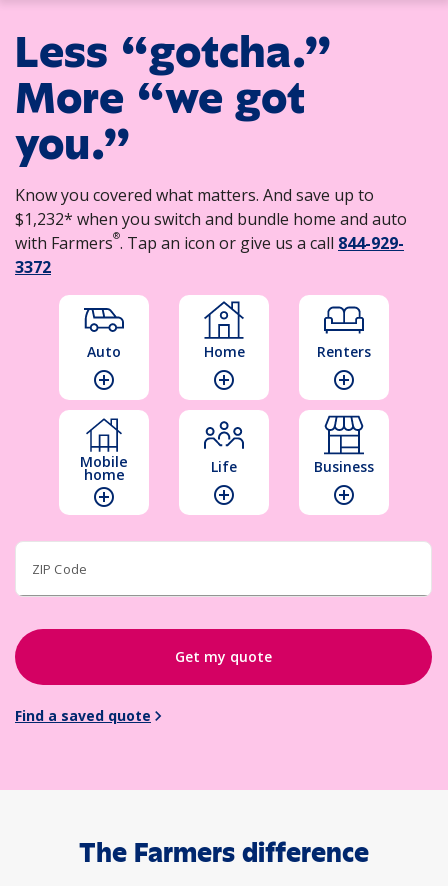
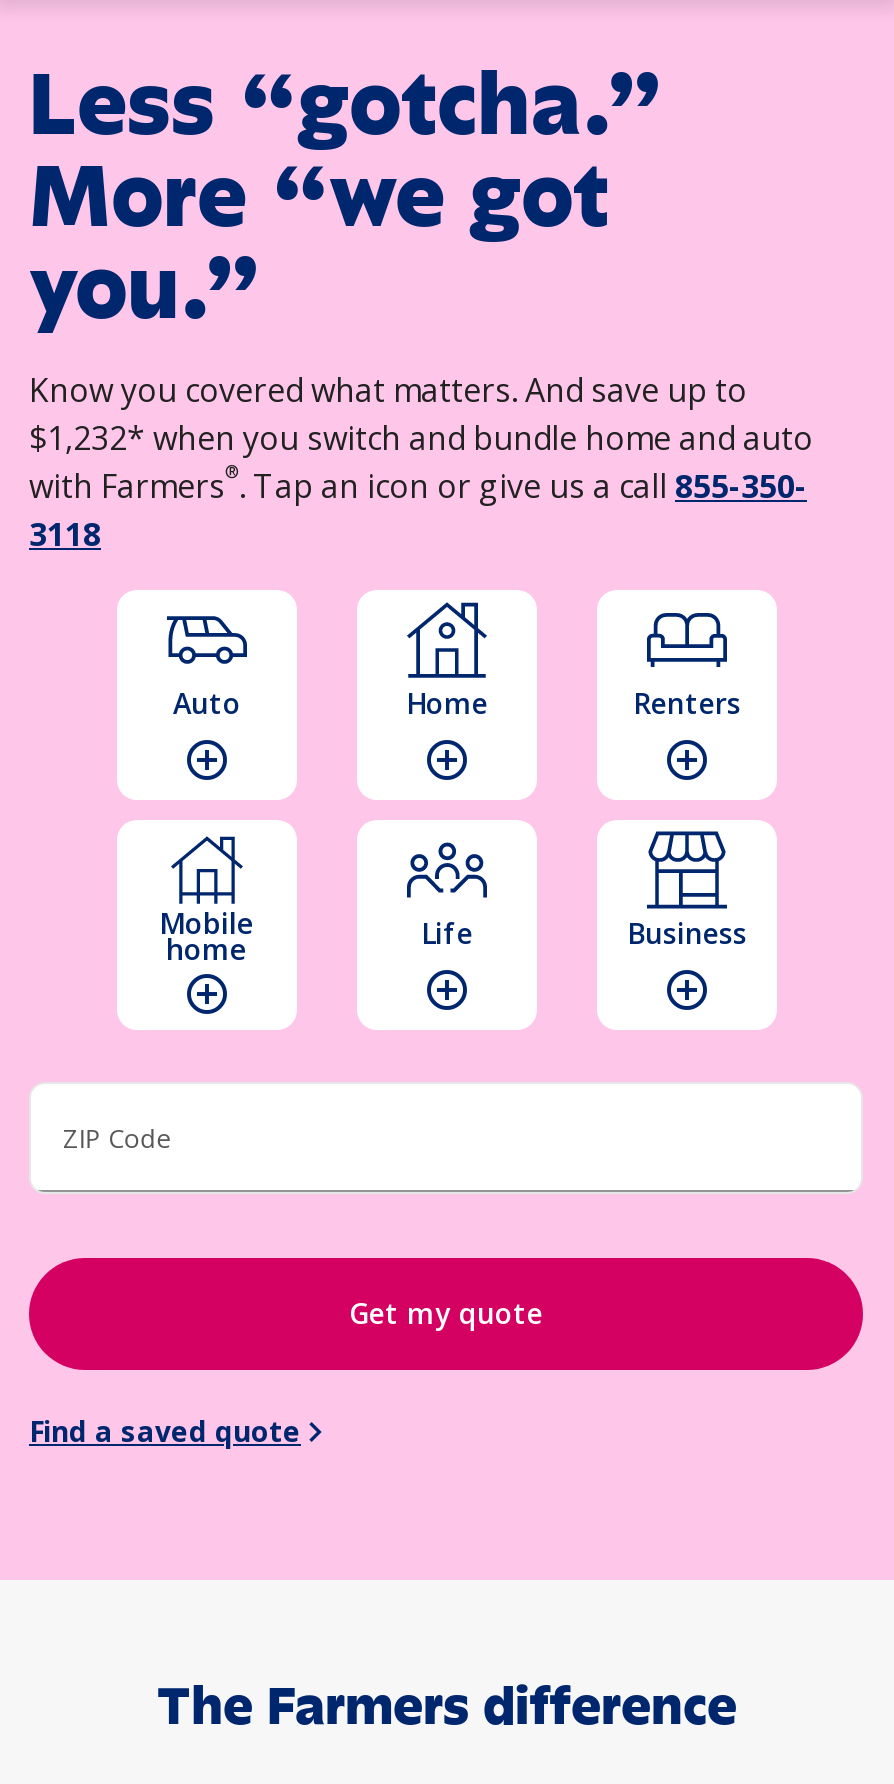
- with Farmers®. Tap an icon or give us a call 844-929-
+ with Farmers®. Tap an icon or give us a call 855-350-

- 3372
+ 3118
